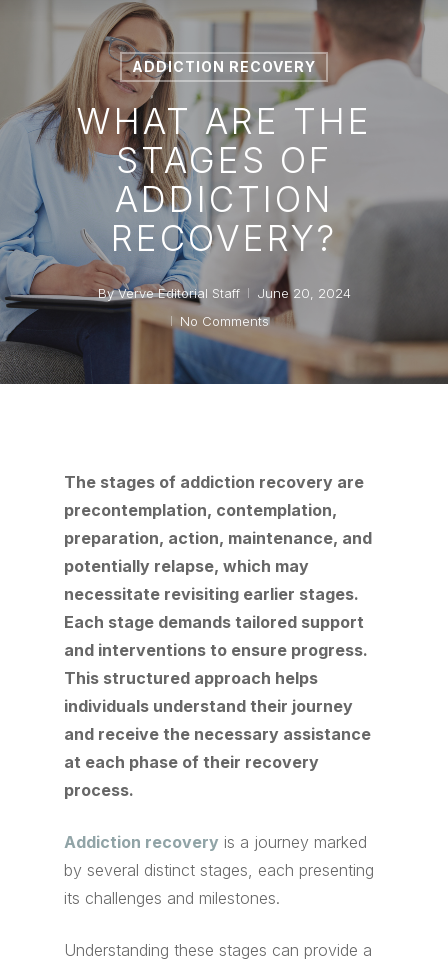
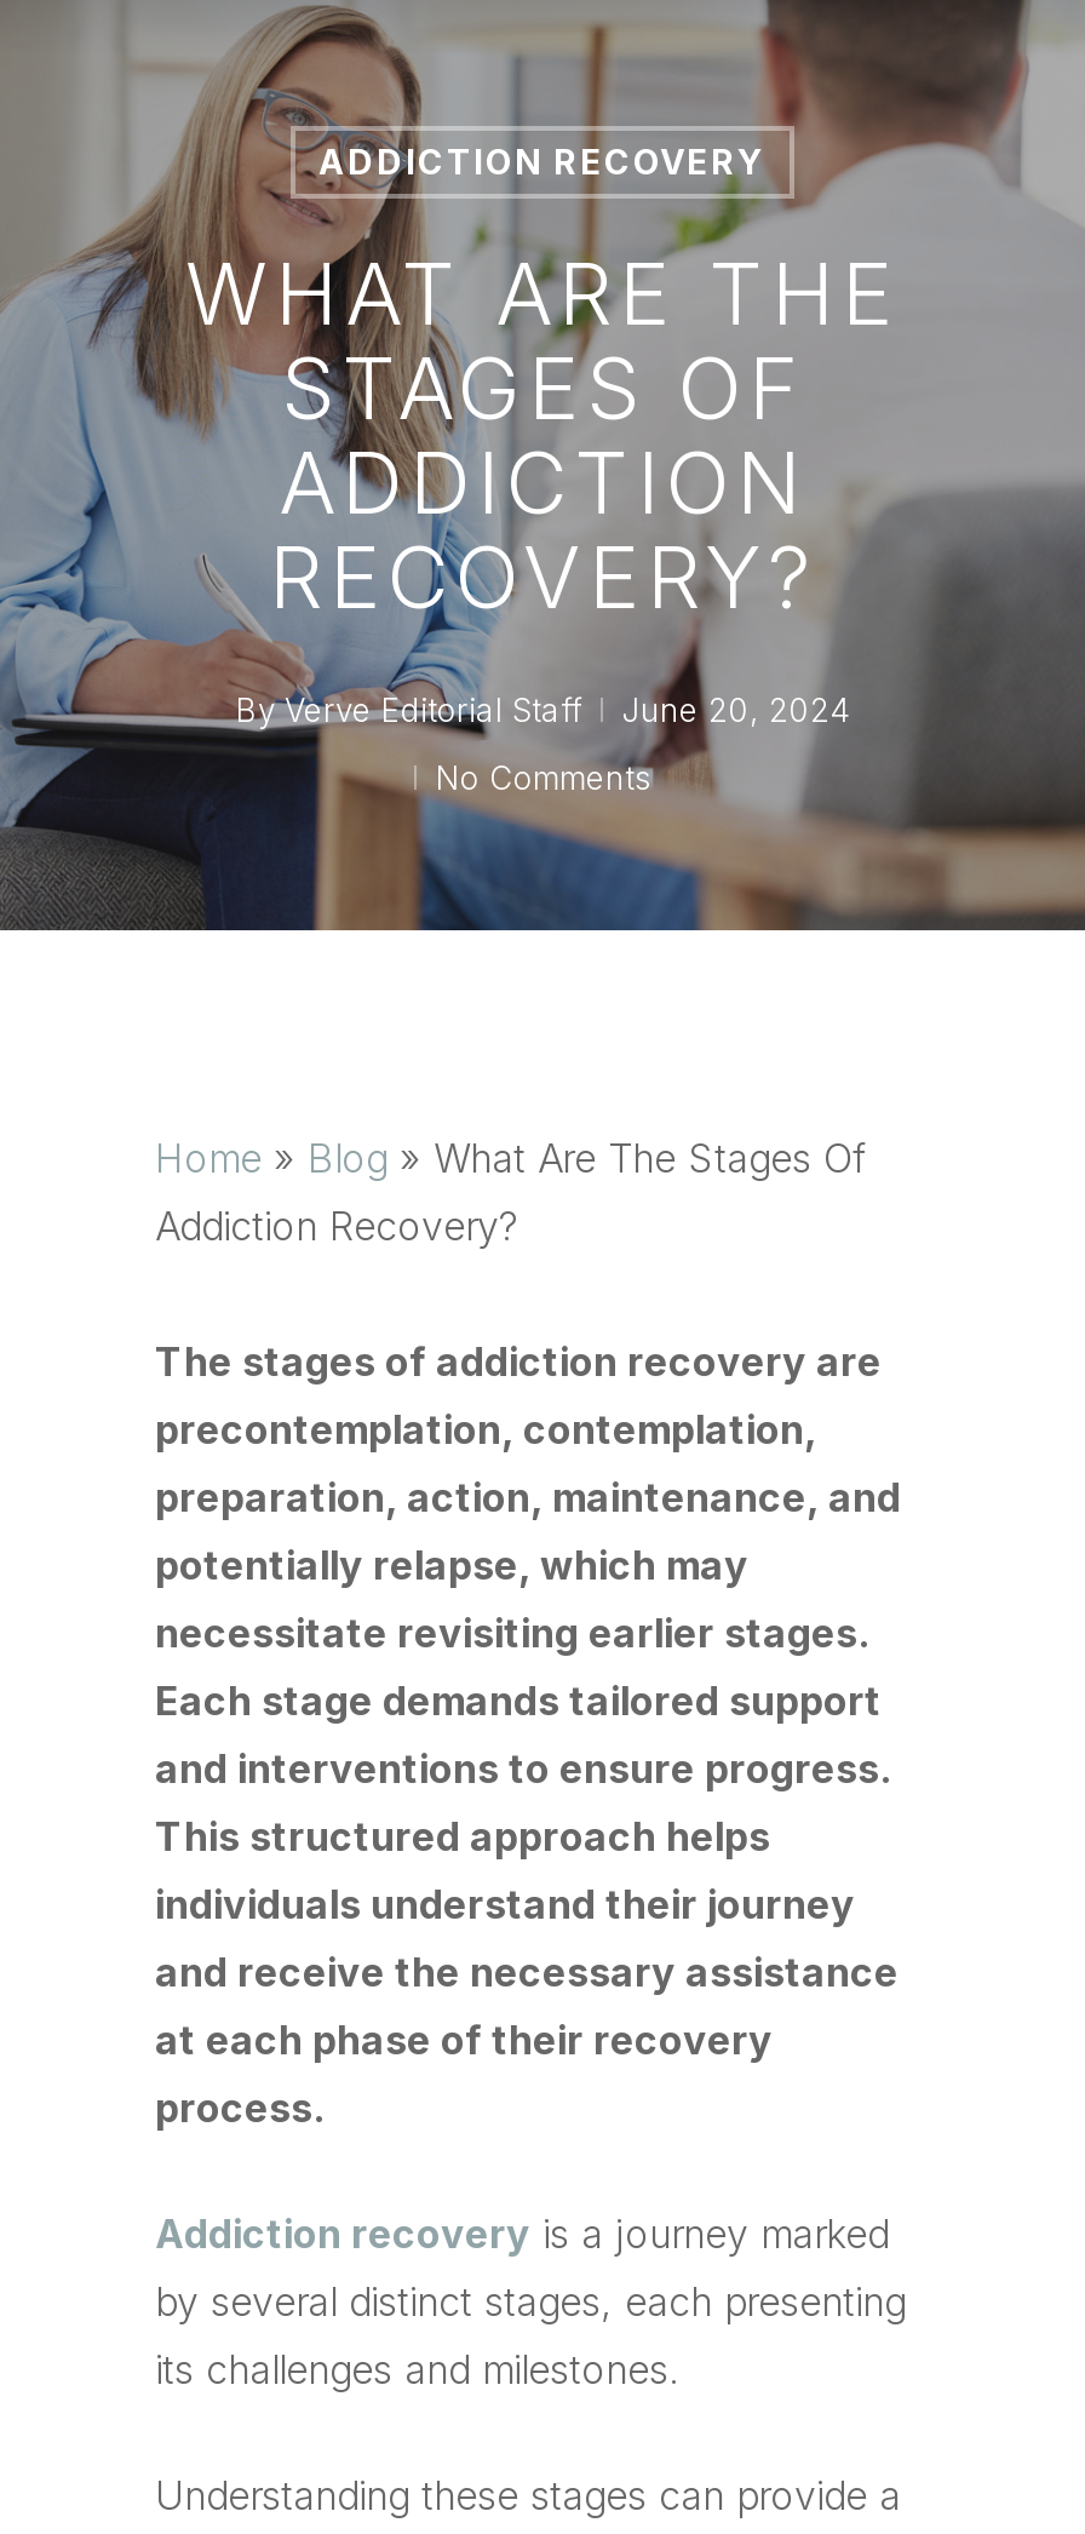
+ Home» Blog» What Are The Stages Of
+ Addiction Recovery?
